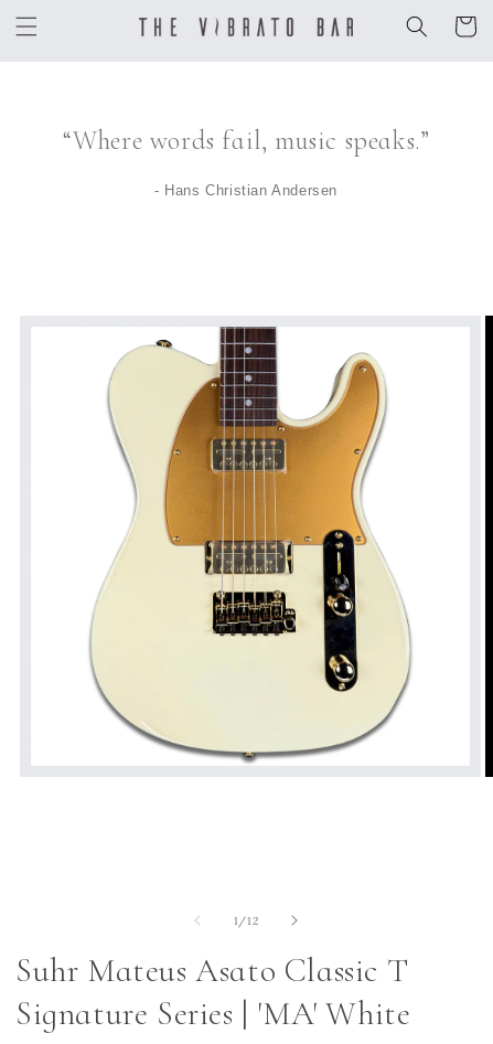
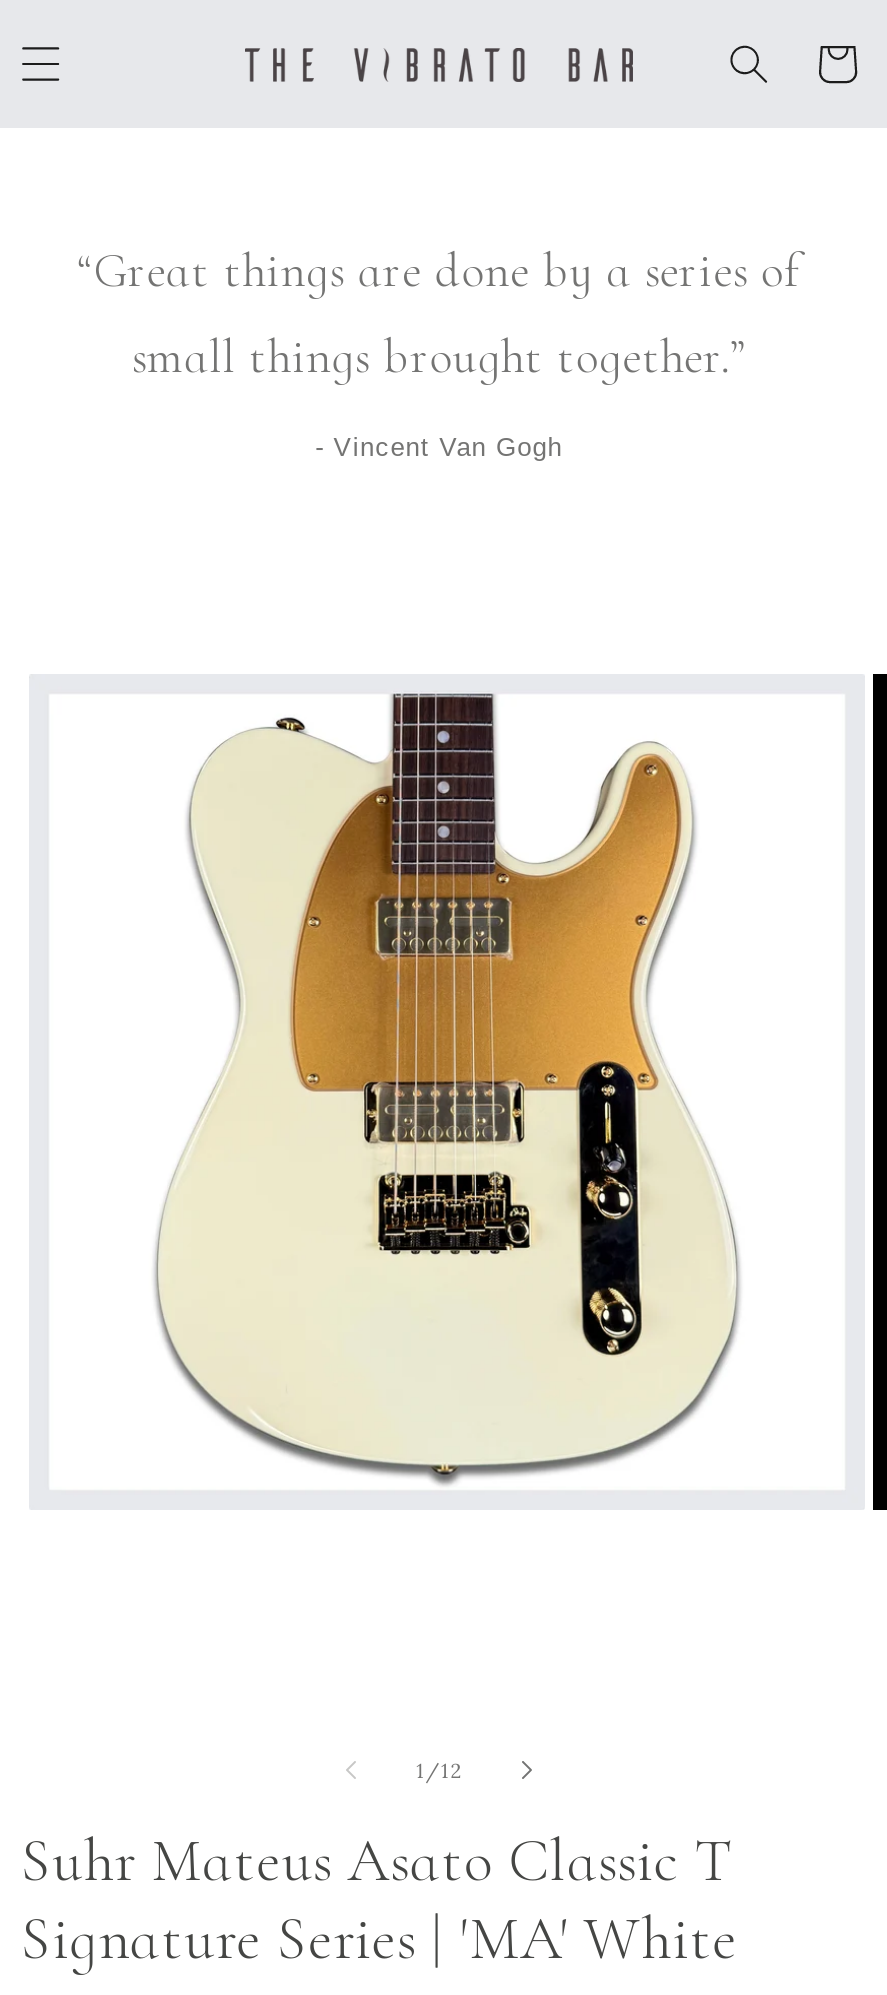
- “Where words fail, music speaks.”
- - Hans Christian Andersen
+ “Great things are done by a series of
+ small things brought together.”
+ - Vincent Van Gogh
